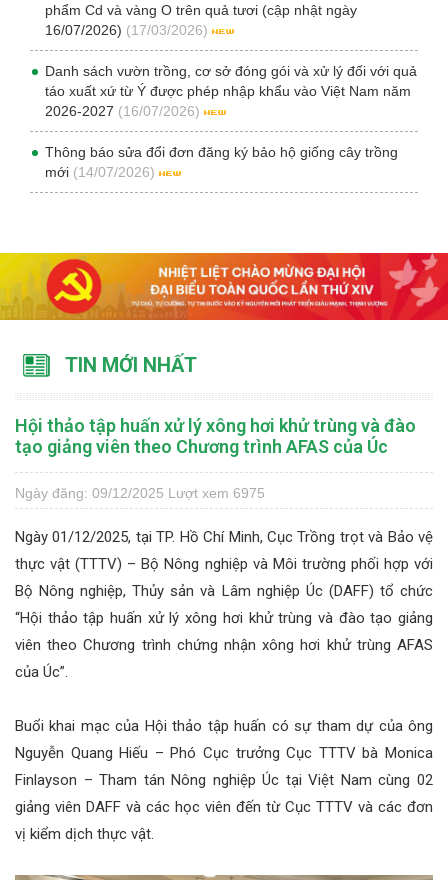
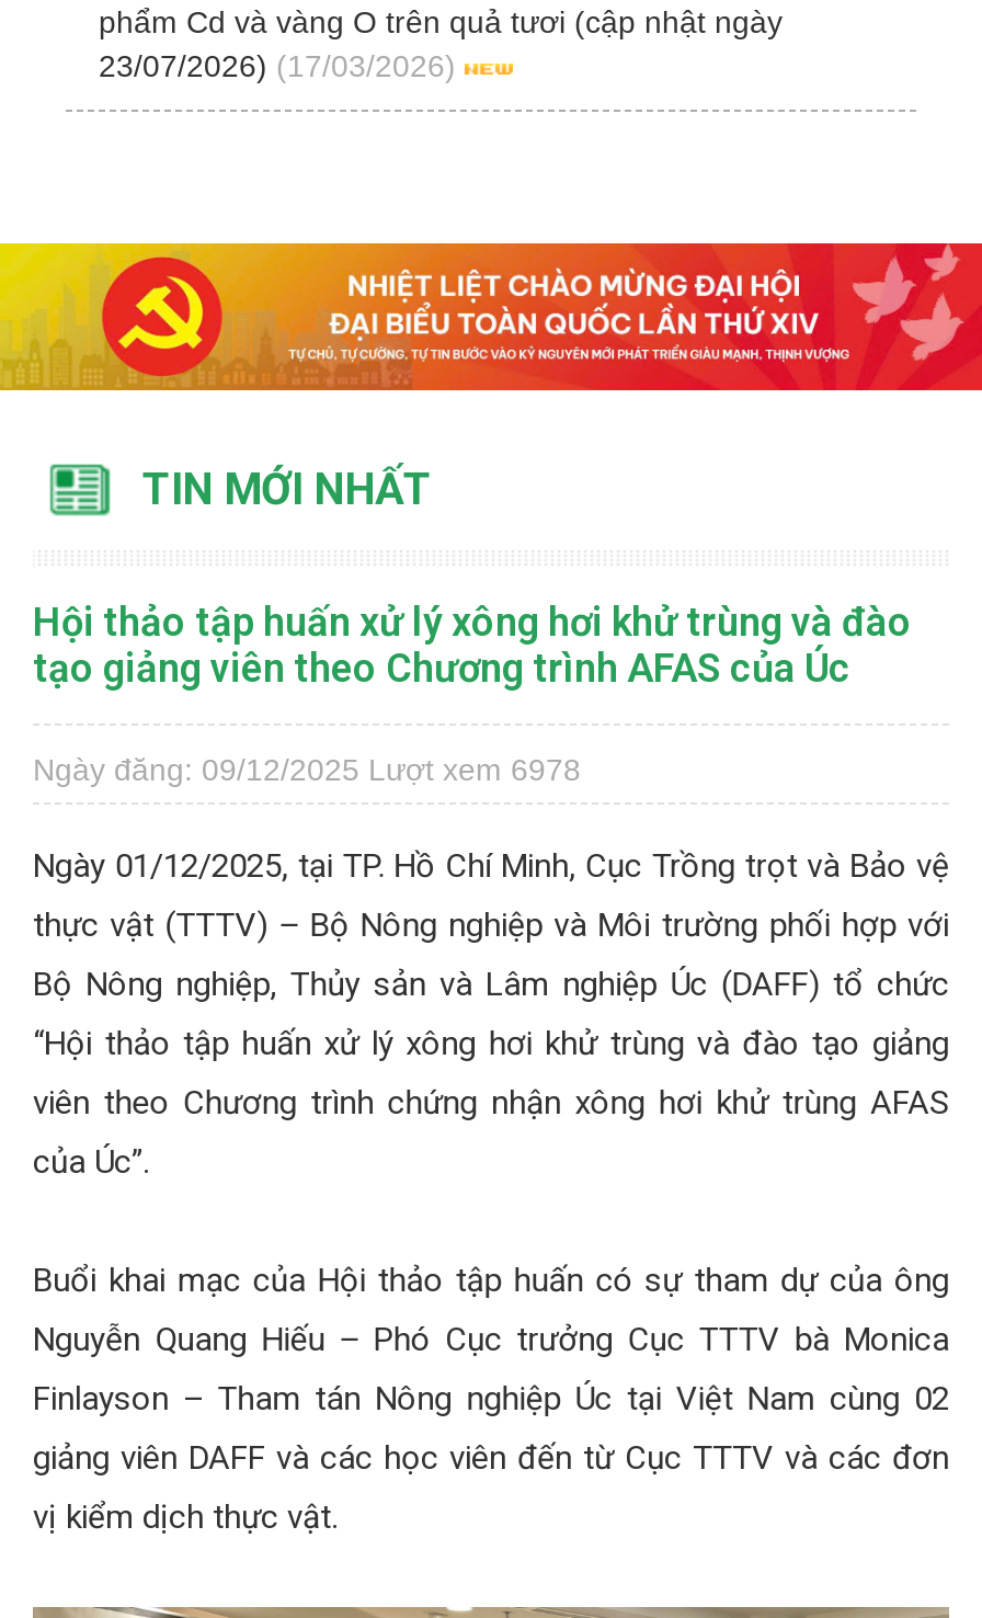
- 16/07/2026) (17/03/2026)
- Danh sách vườn trồng, cơ sở đóng gói và xử lý đối với quả
- táo xuất xứ từ Ý được phép nhập khẩu vào Việt Nam năm
- 2026-2027 (16/07/2026)
- Thông báo sửa đổi đơn đăng ký bảo hộ giống cây trồng
- mới (14/07/2026)
+ 23/07/2026) (17/03/2026)

- Ngày đăng: 09/12/2025 Lượt xem 6975
+ Ngày đăng: 09/12/2025 Lượt xem 6978
